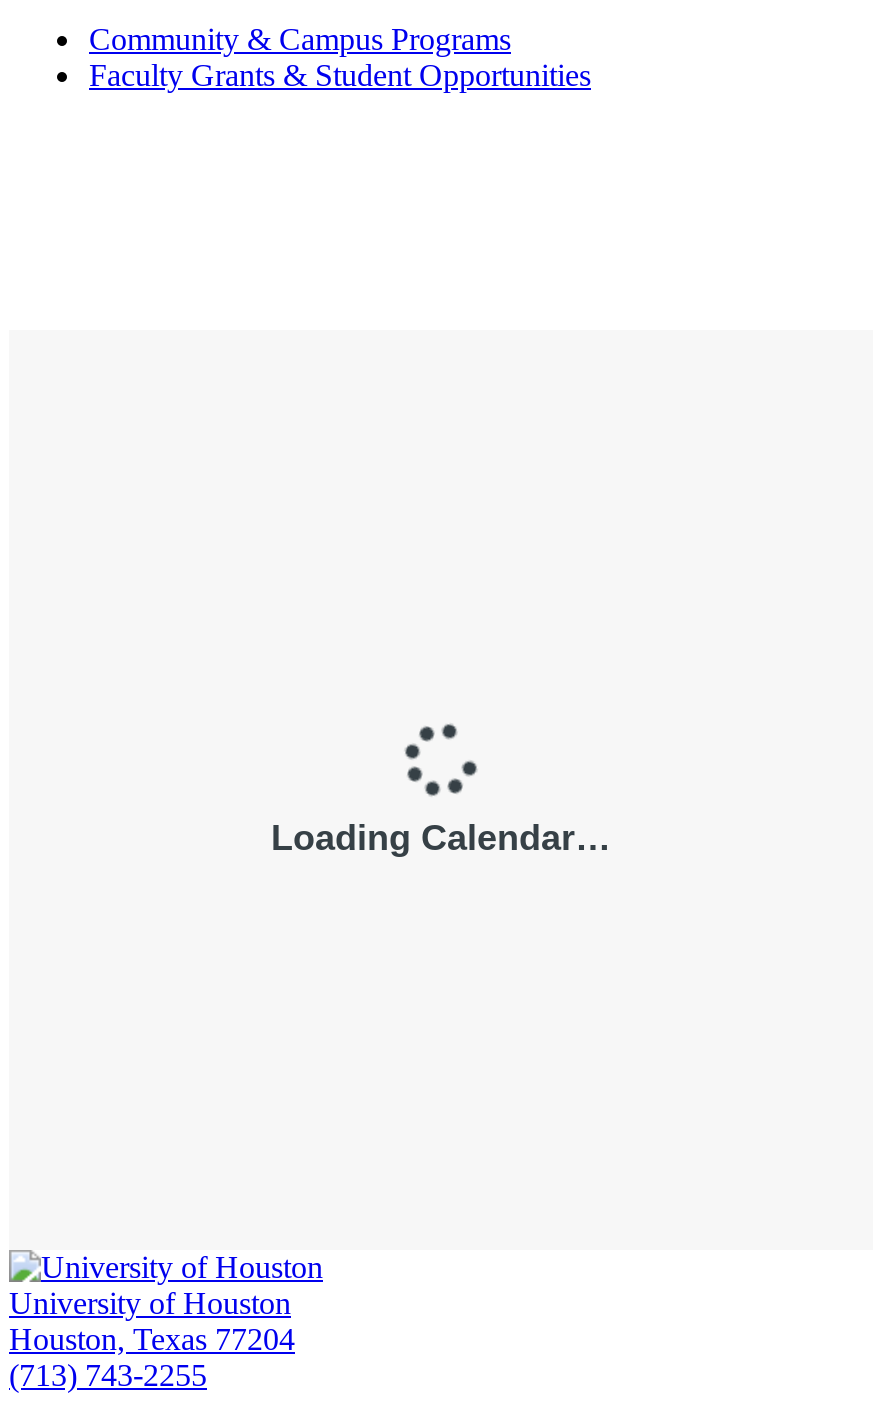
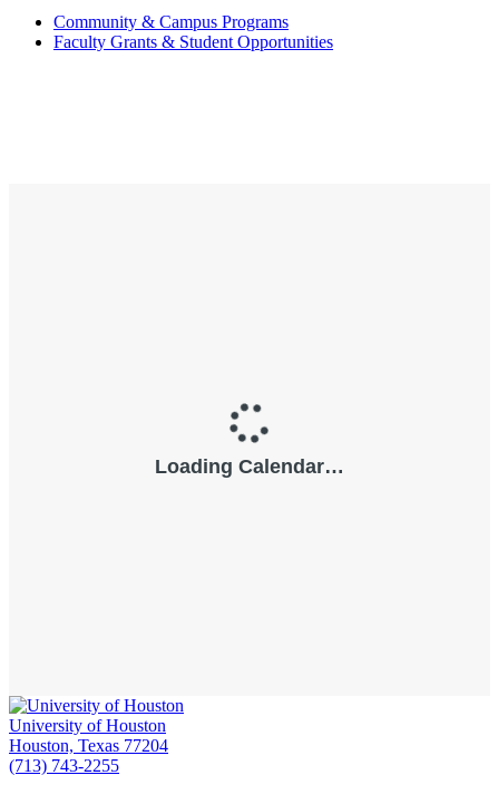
- [image]
+ [image]
